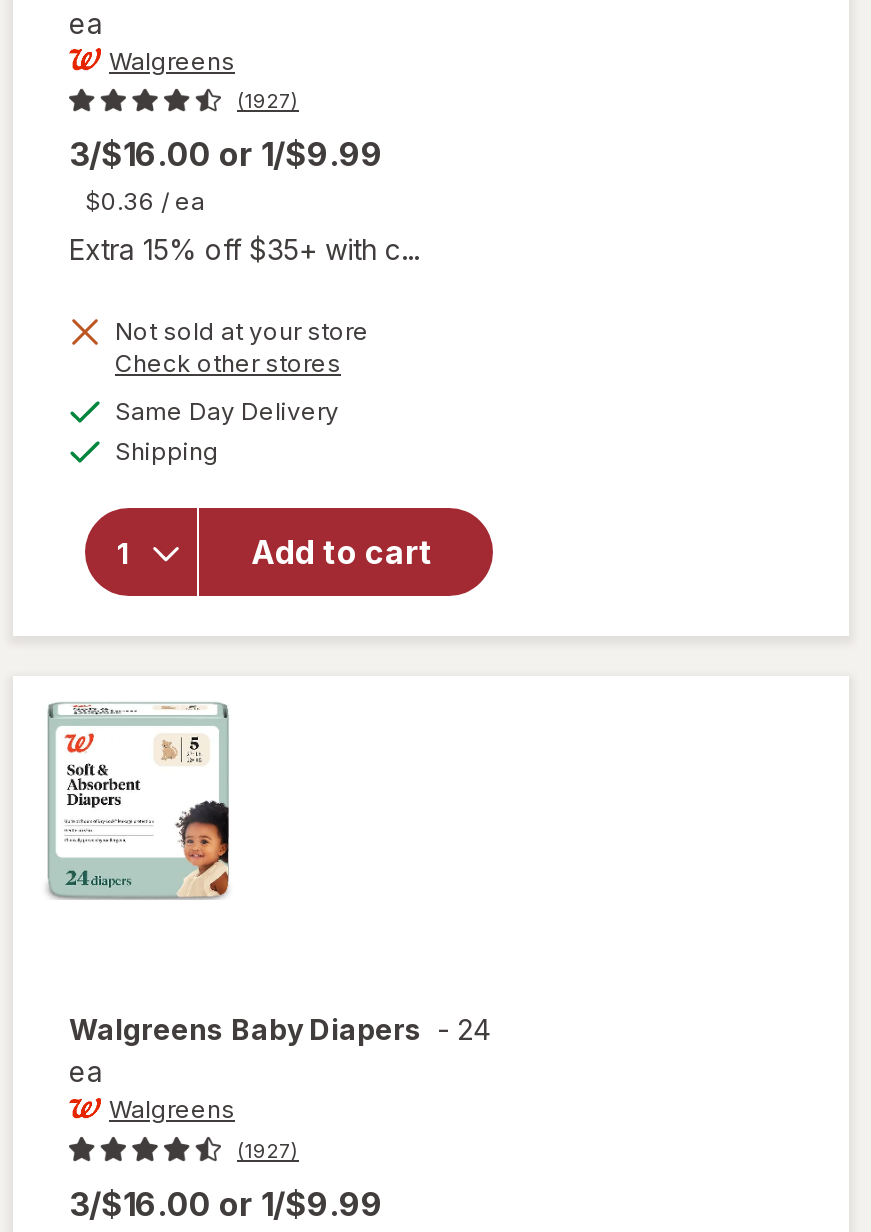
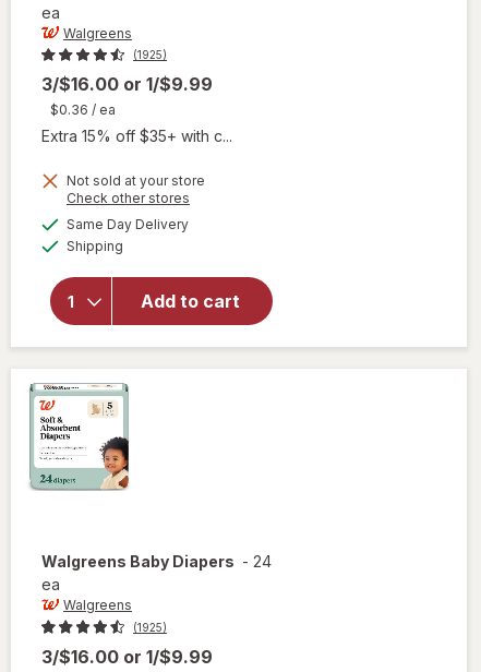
- (1927)
+ (1925)

- (1927)
+ (1925)
